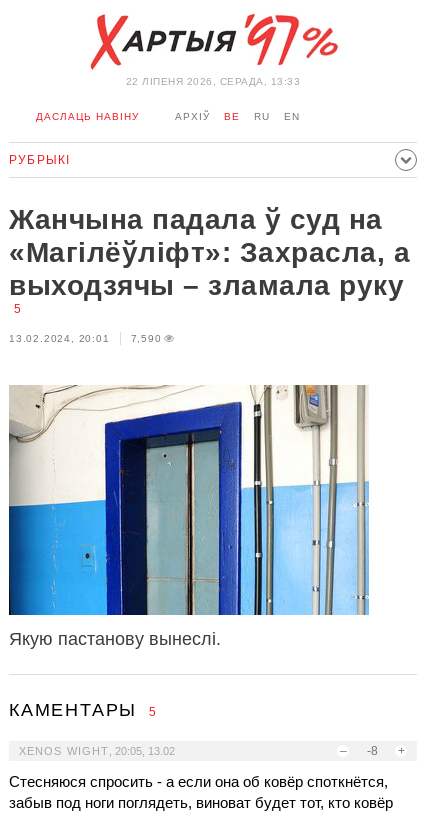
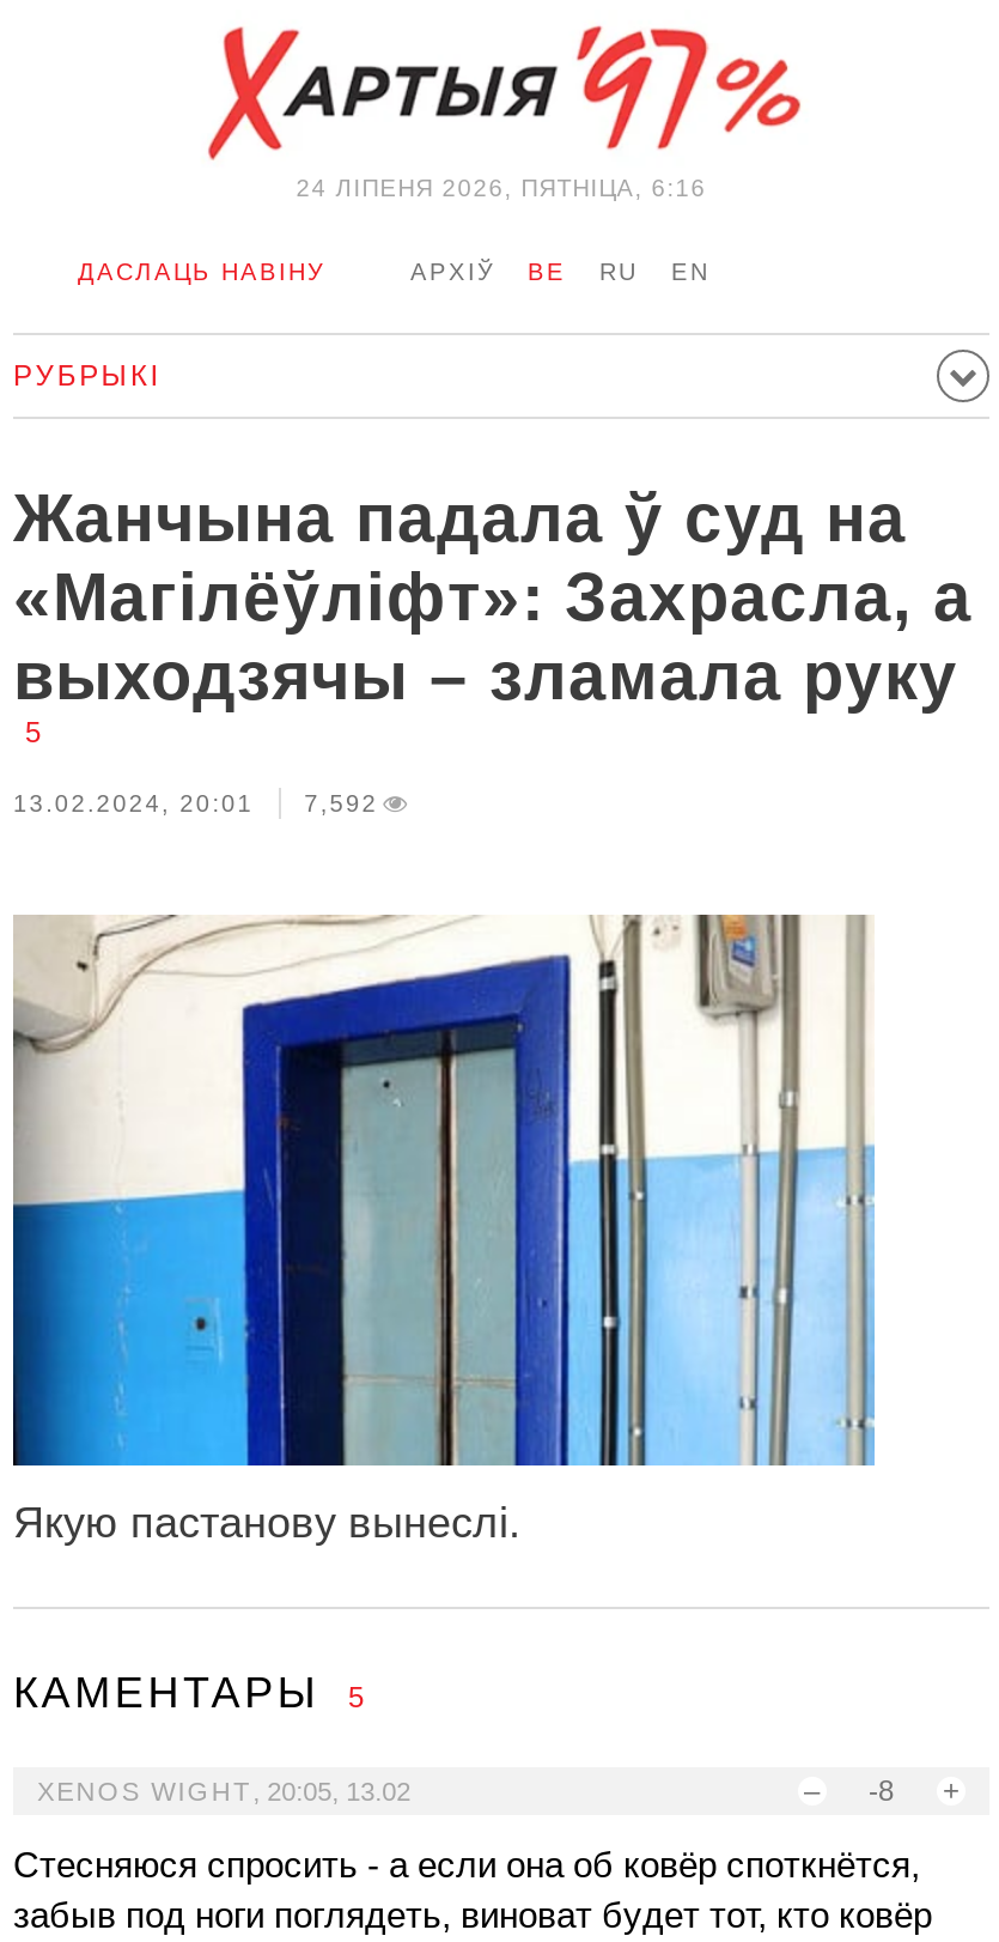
- 22 ЛIПЕНЯ 2026, СЕРАДА, 13:33
+ 24 ЛIПЕНЯ 2026, ПЯТНІЦА, 6:16

- 13.02.2024, 20:01 7,590
+ 13.02.2024, 20:01 7,592
